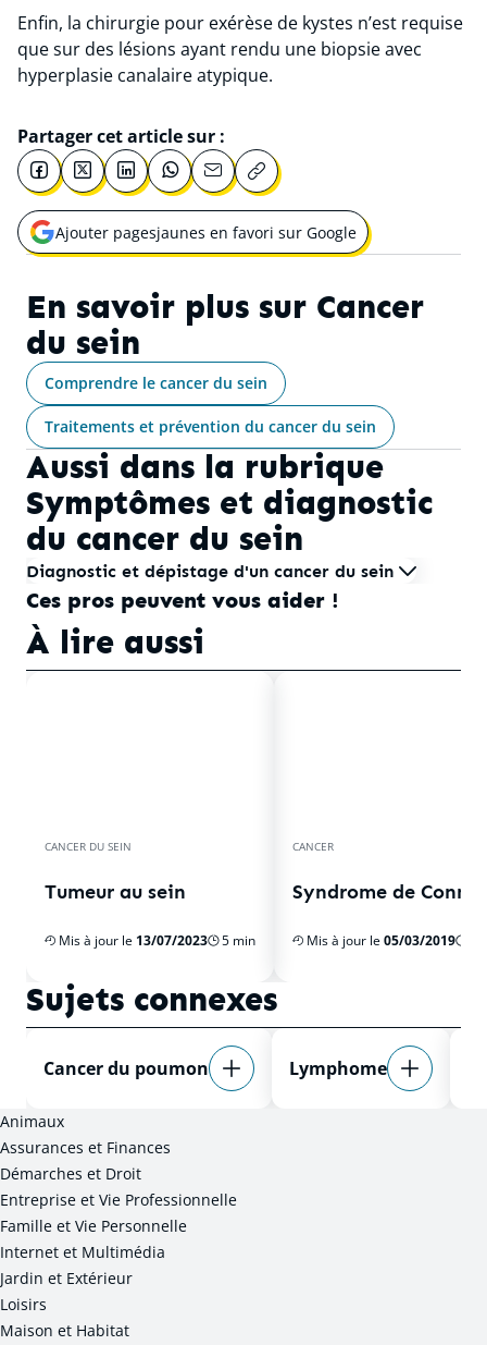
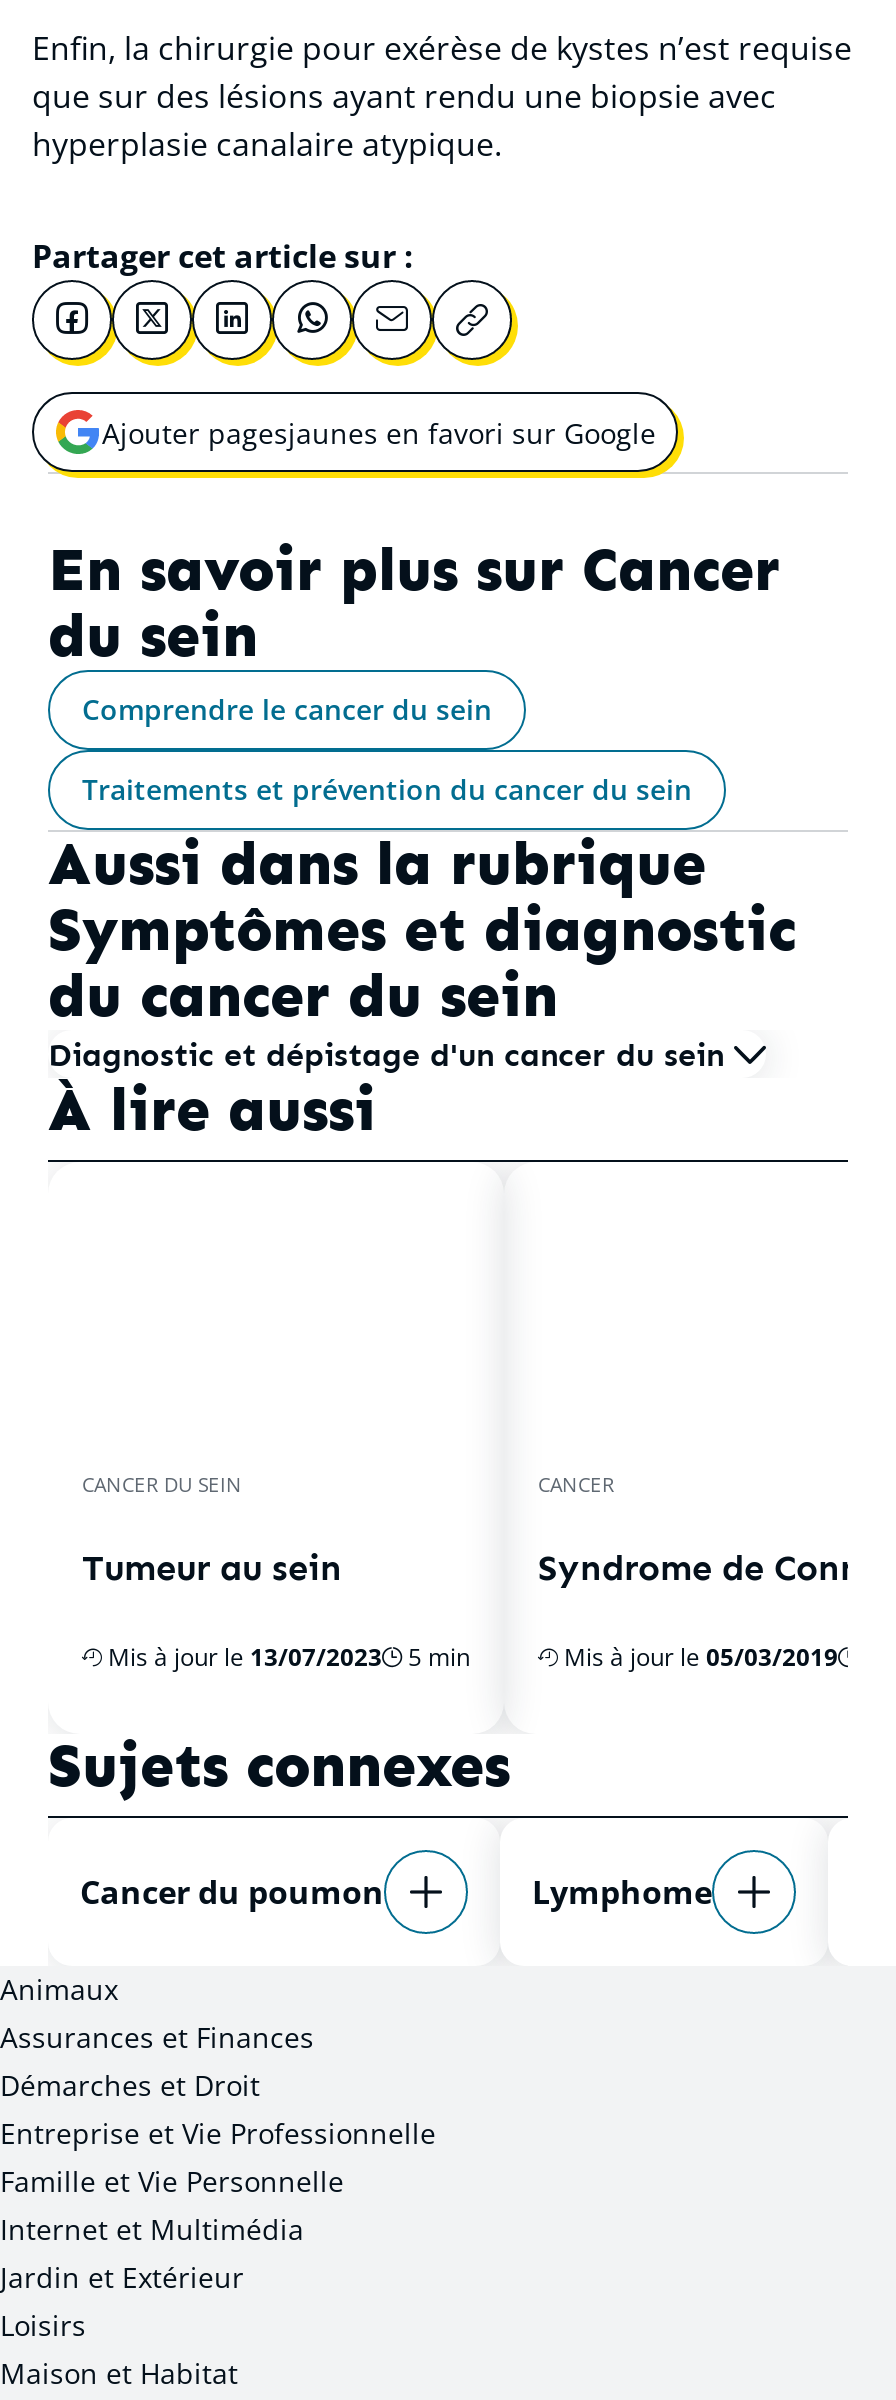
- Ces pros peuvent vous aider !
